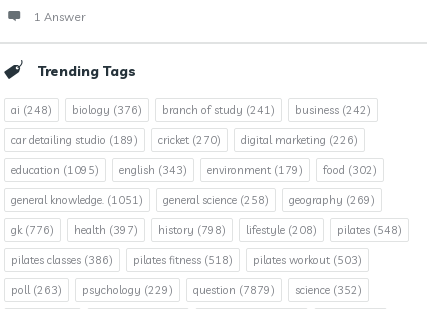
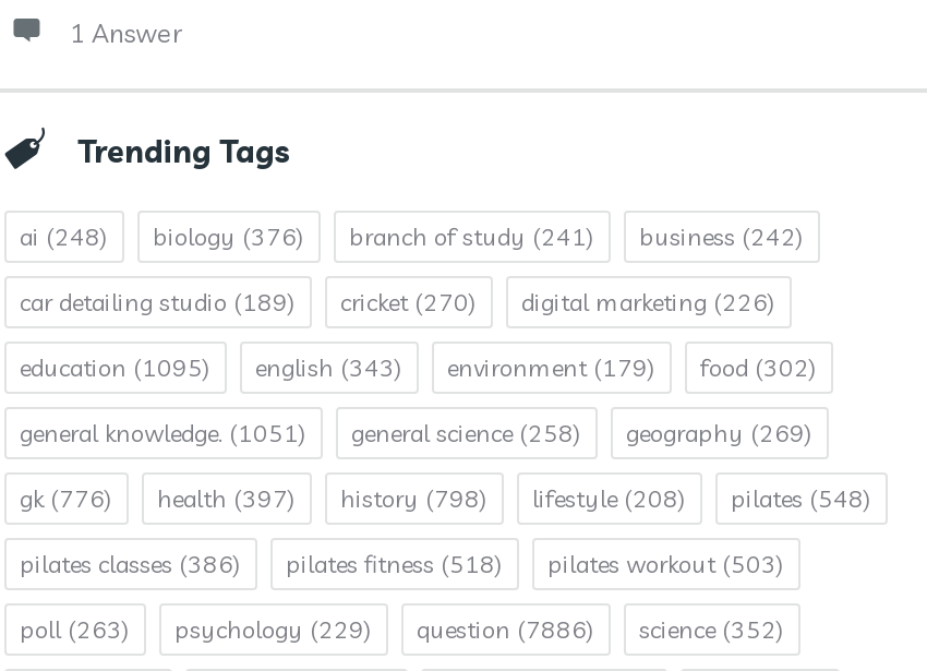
- poll (263) psychology (229) question (7879) science (352)
+ poll (263) psychology (229) question (7886) science (352)
